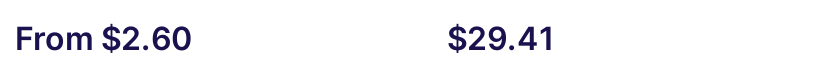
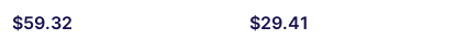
- From $2.60
+ $59.32
